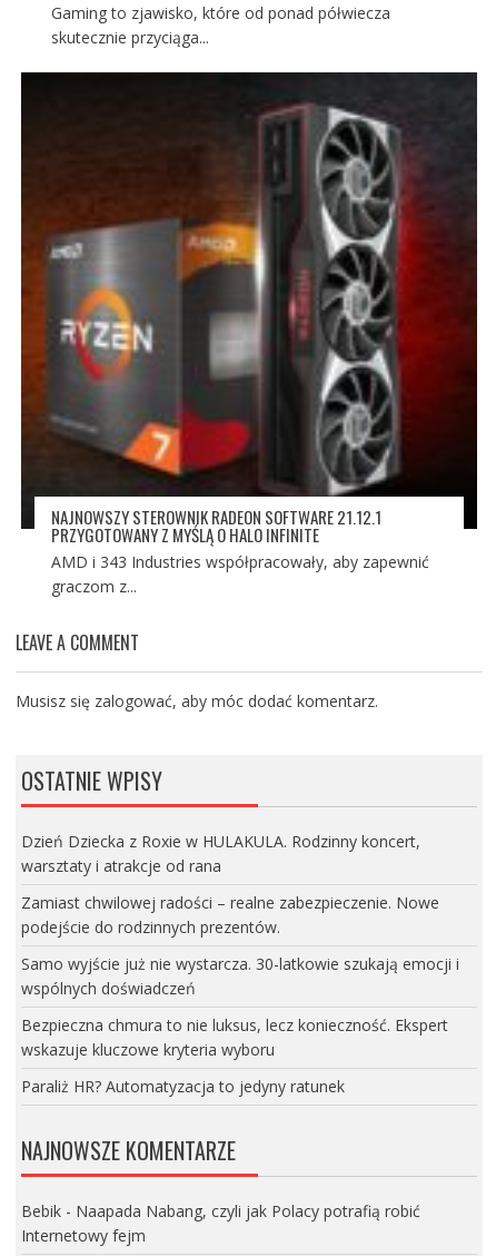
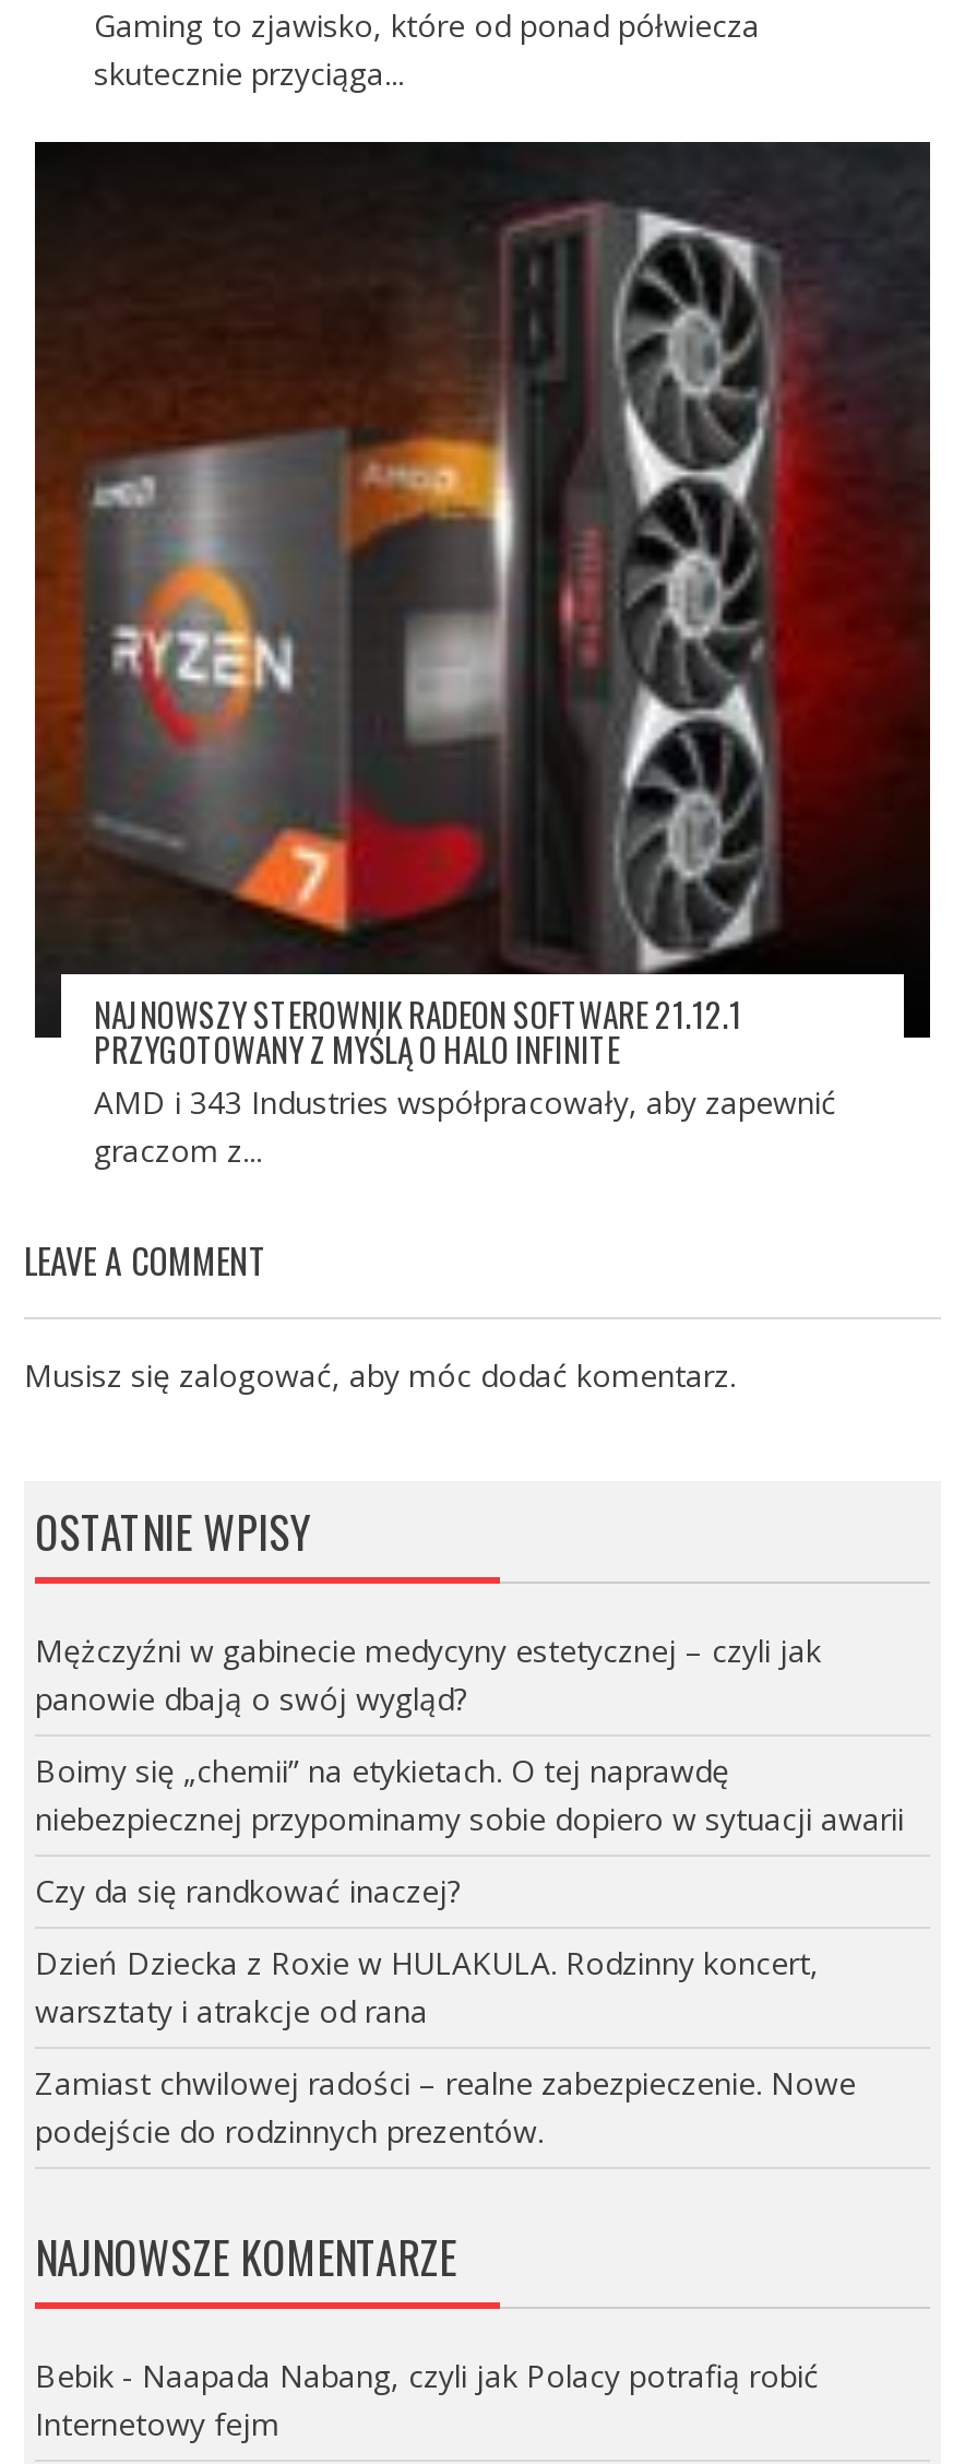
+ Mężczyźni w gabinecie medycyny estetycznej – czyli jak
+ panowie dbają o swój wygląd?
+ Boimy się „chemii” na etykietach. O tej naprawdę
+ niebezpiecznej przypominamy sobie dopiero w sytuacji awarii
+ Czy da się randkować inaczej?

moved down: Dzień Dziecka z Roxie w HULAKULA. Rodzinny koncert, | warsztaty i atrakcje od rana | Zamiast chwilowej radości – realne zabezpieczenie. Nowe | podejście do rodzinnych prezentów.

- Samo wyjście już nie wystarcza. 30-latkowie szukają emocji i
- wspólnych doświadczeń
- Bezpieczna chmura to nie luksus, lecz konieczność. Ekspert
- wskazuje kluczowe kryteria wyboru
- Paraliż HR? Automatyzacja to jedyny ratunek
